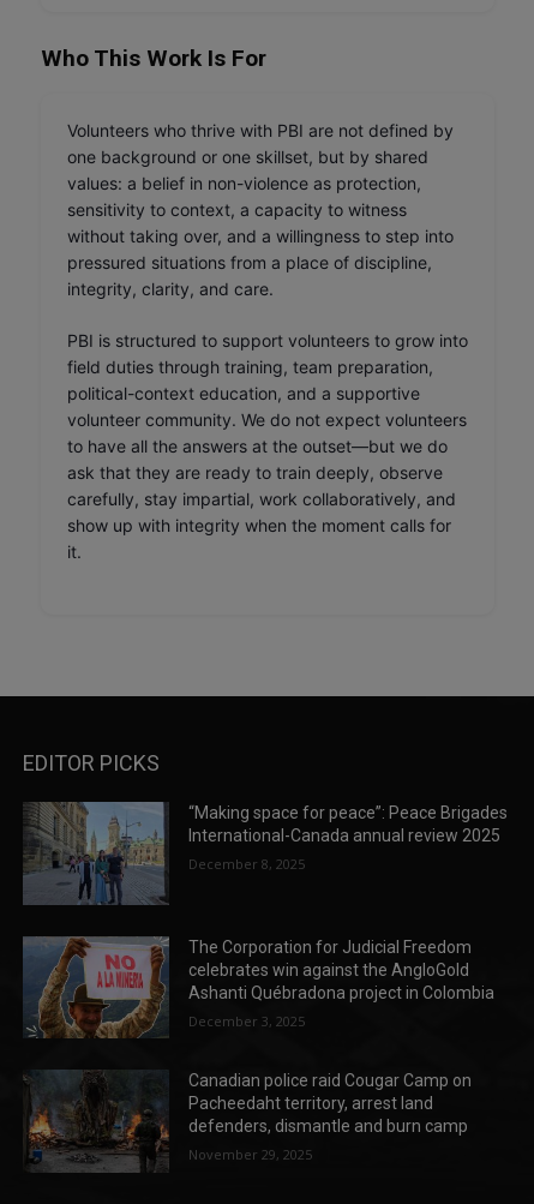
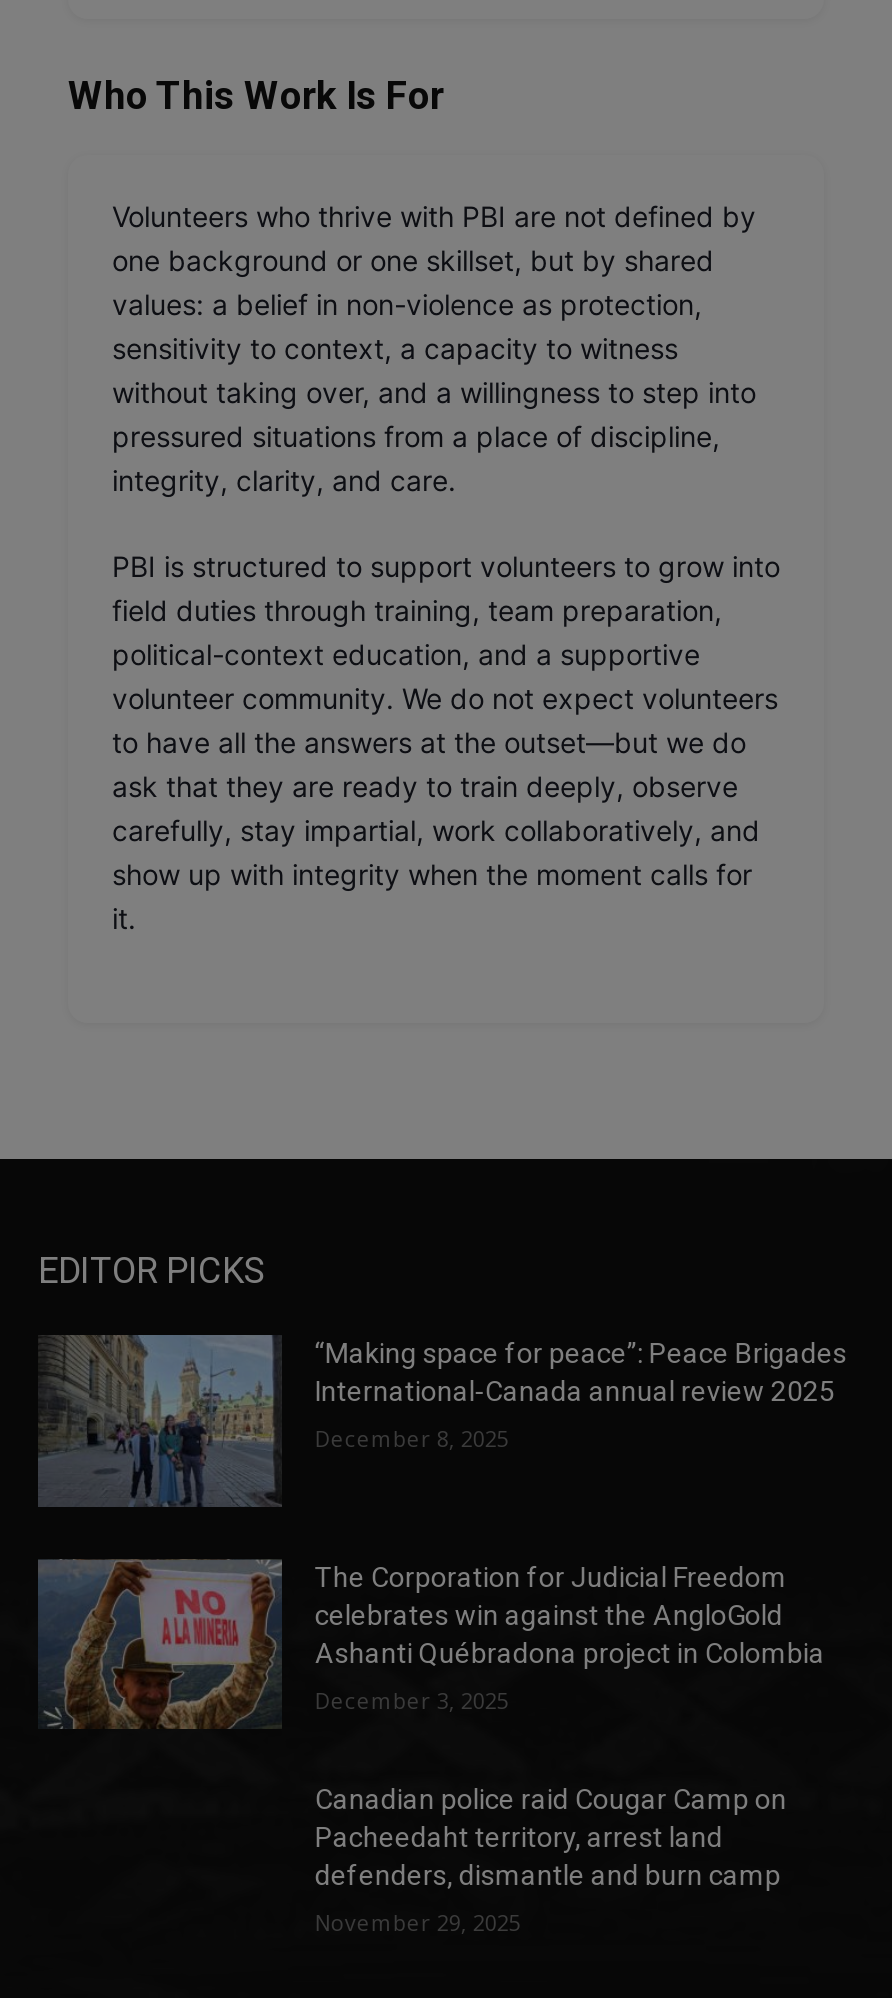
- [image]
